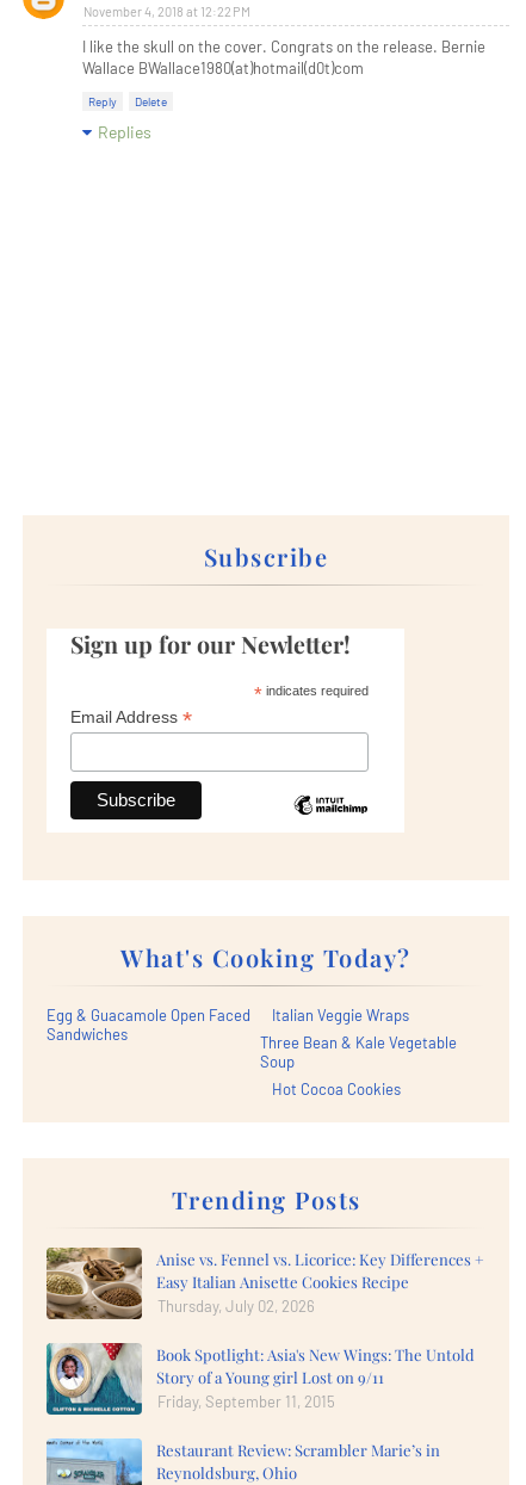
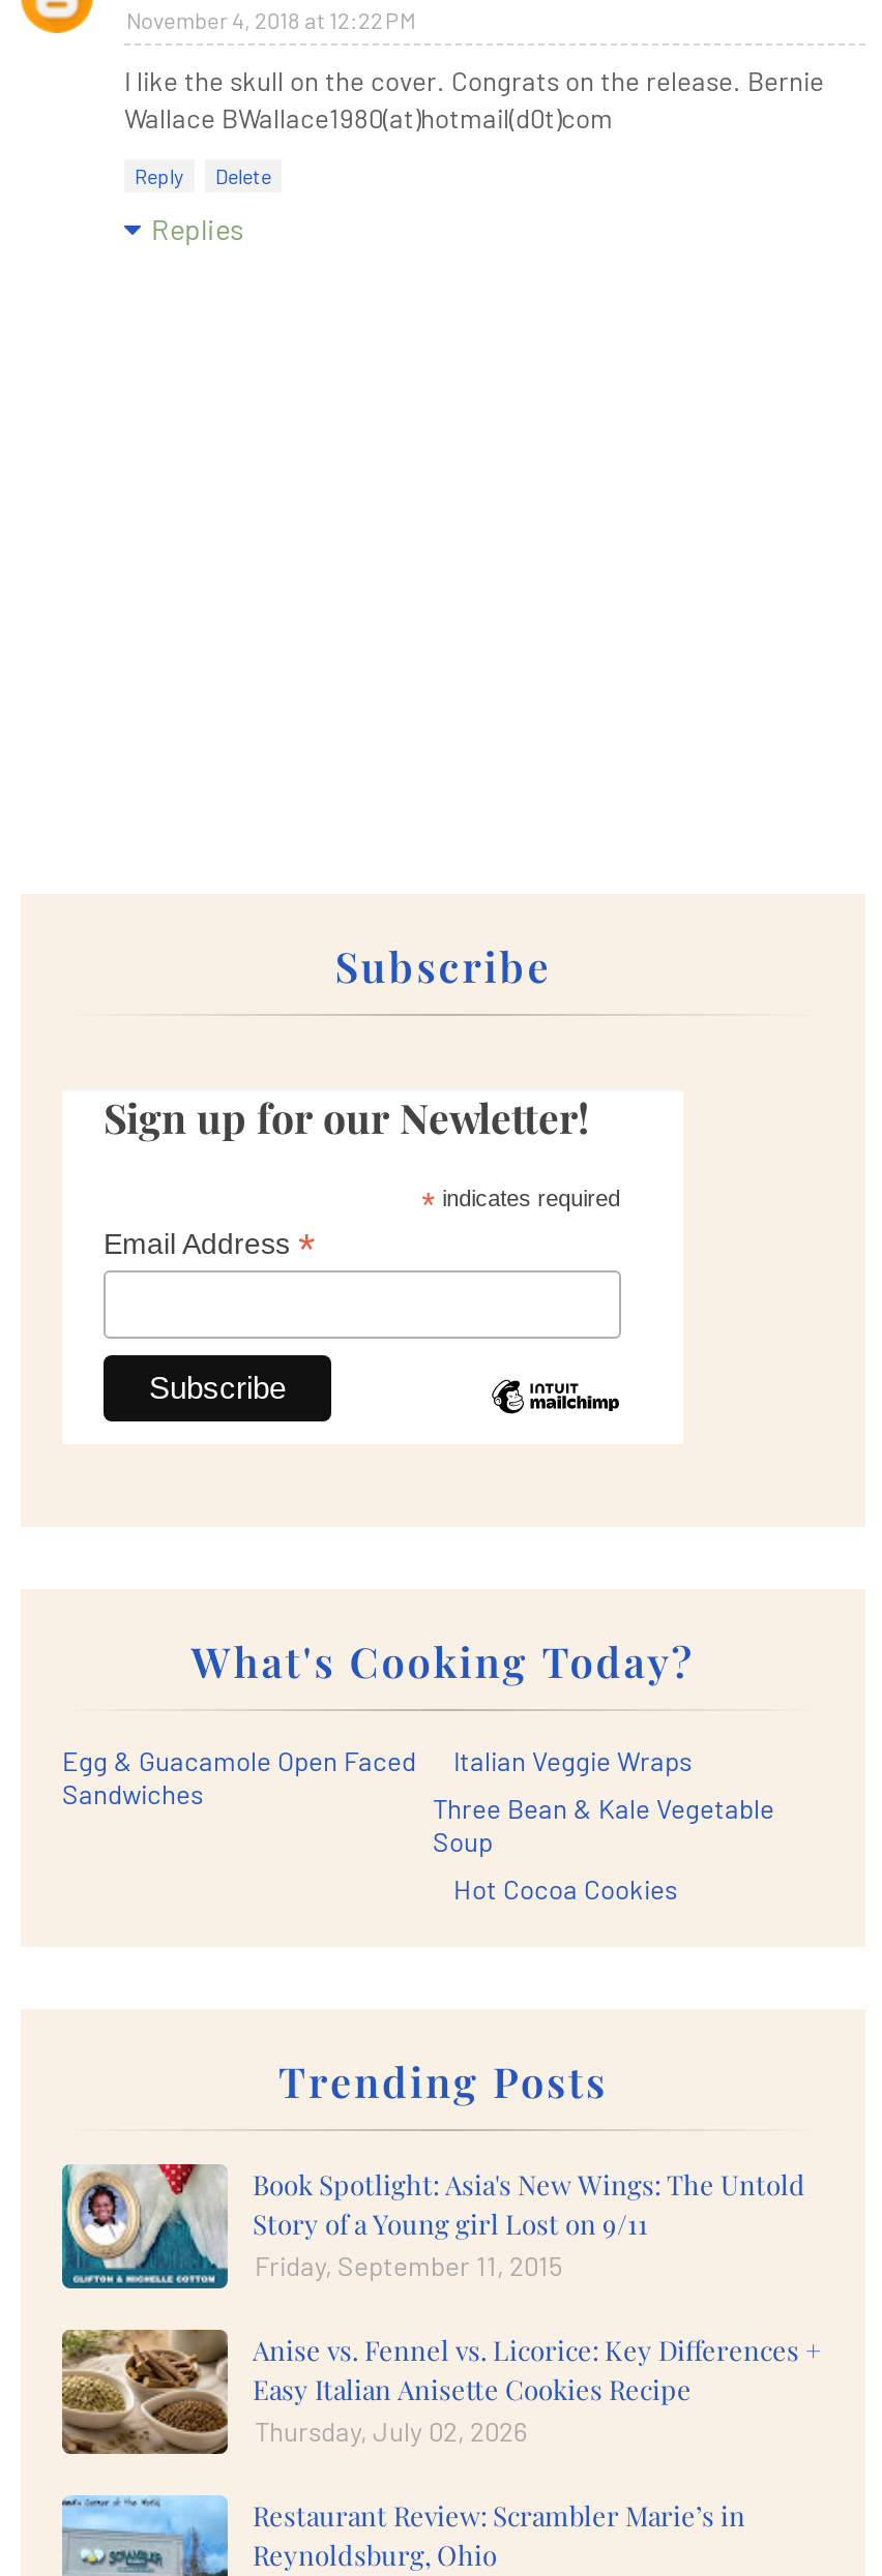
moved down: [image] | Anise vs. Fennel vs. Licorice: Key Differences + | Easy Italian Anisette Cookies Recipe | Thursday, July 02, 2026

moved up: [image] | Book Spotlight: Asia's New Wings: The Untold | Story of a Young girl Lost on 9/11 | Friday, September 11, 2015
